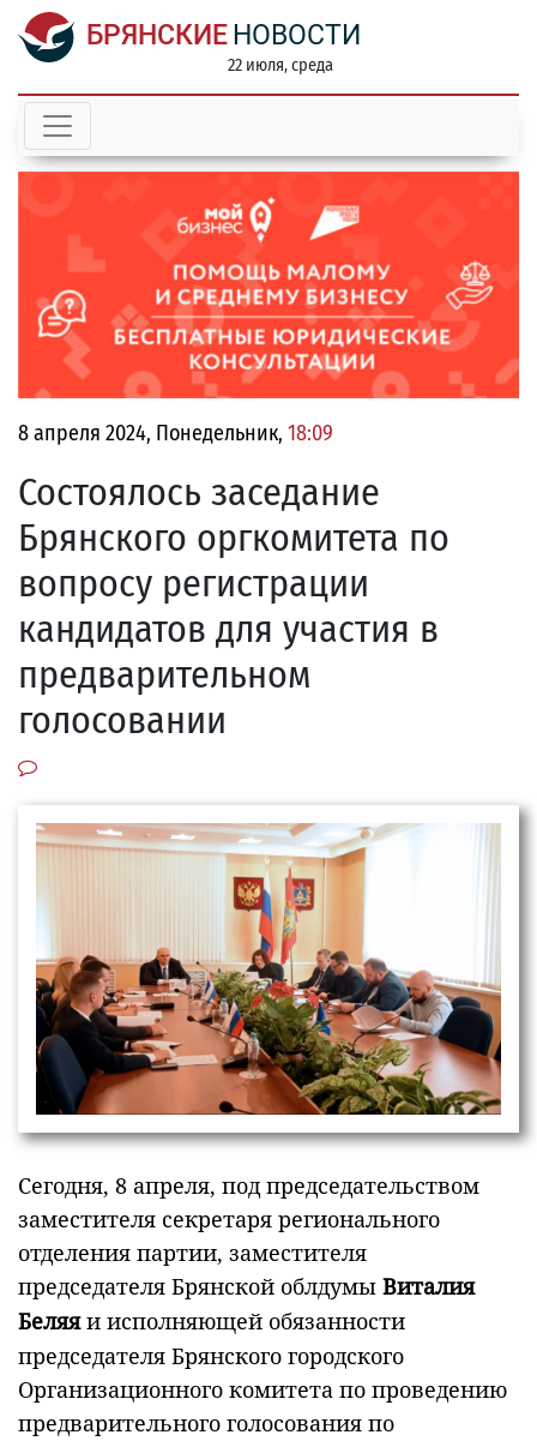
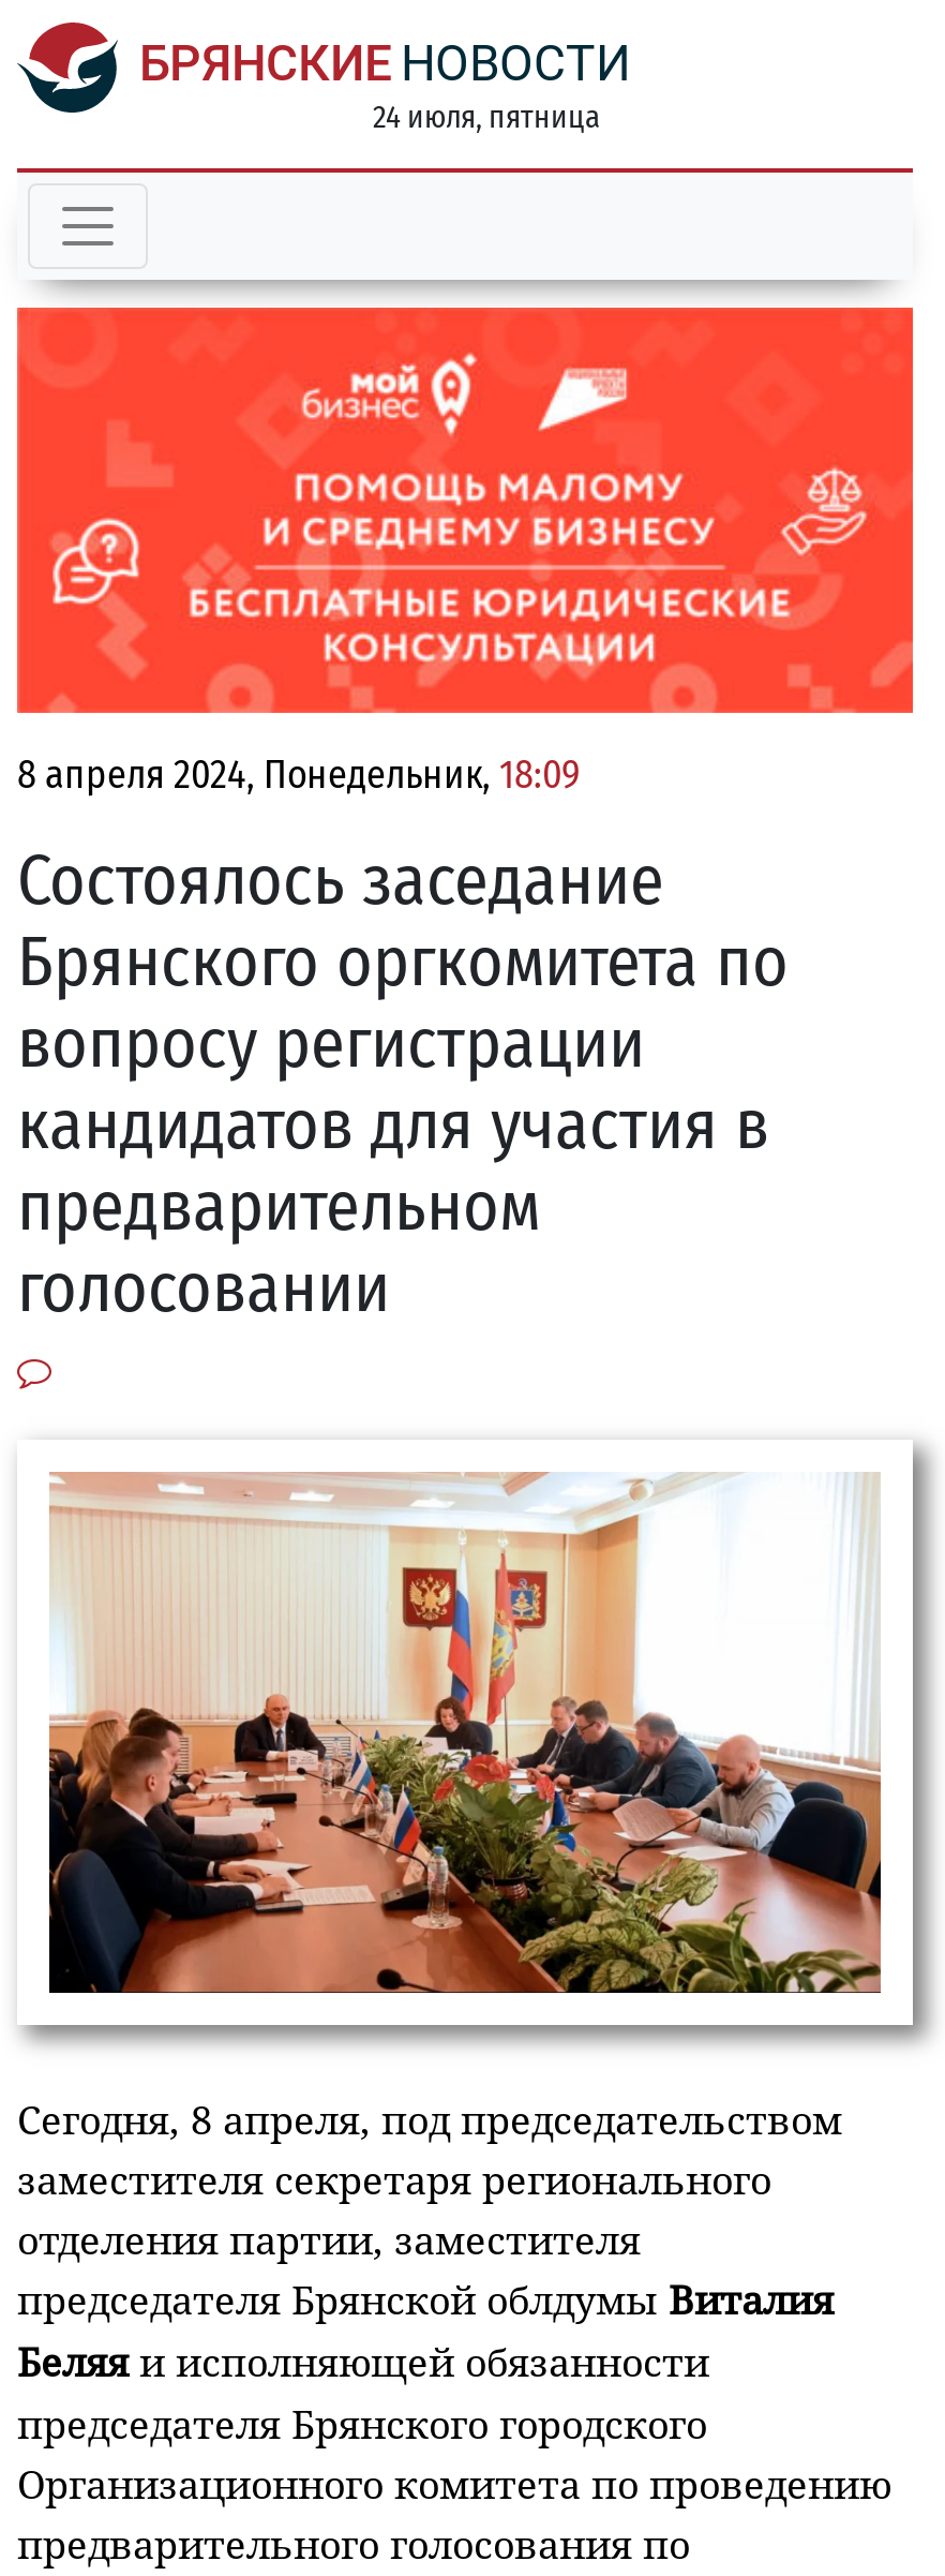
- 22 июля, среда
+ 24 июля, пятница
